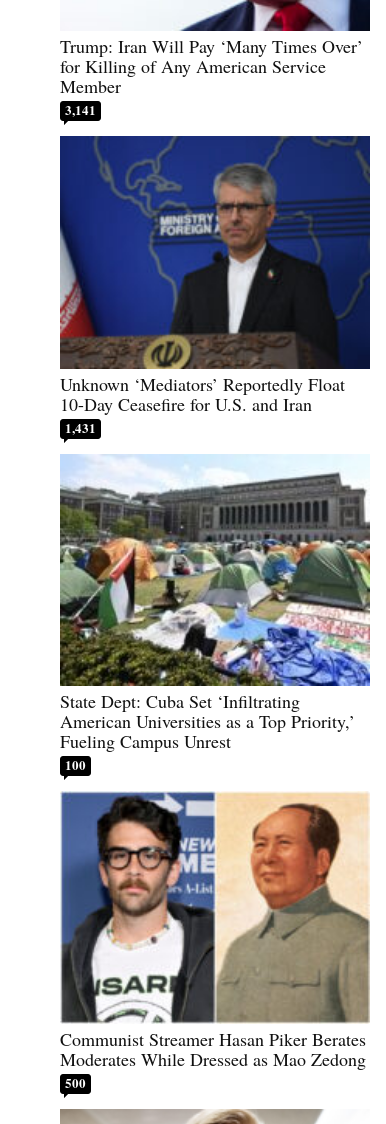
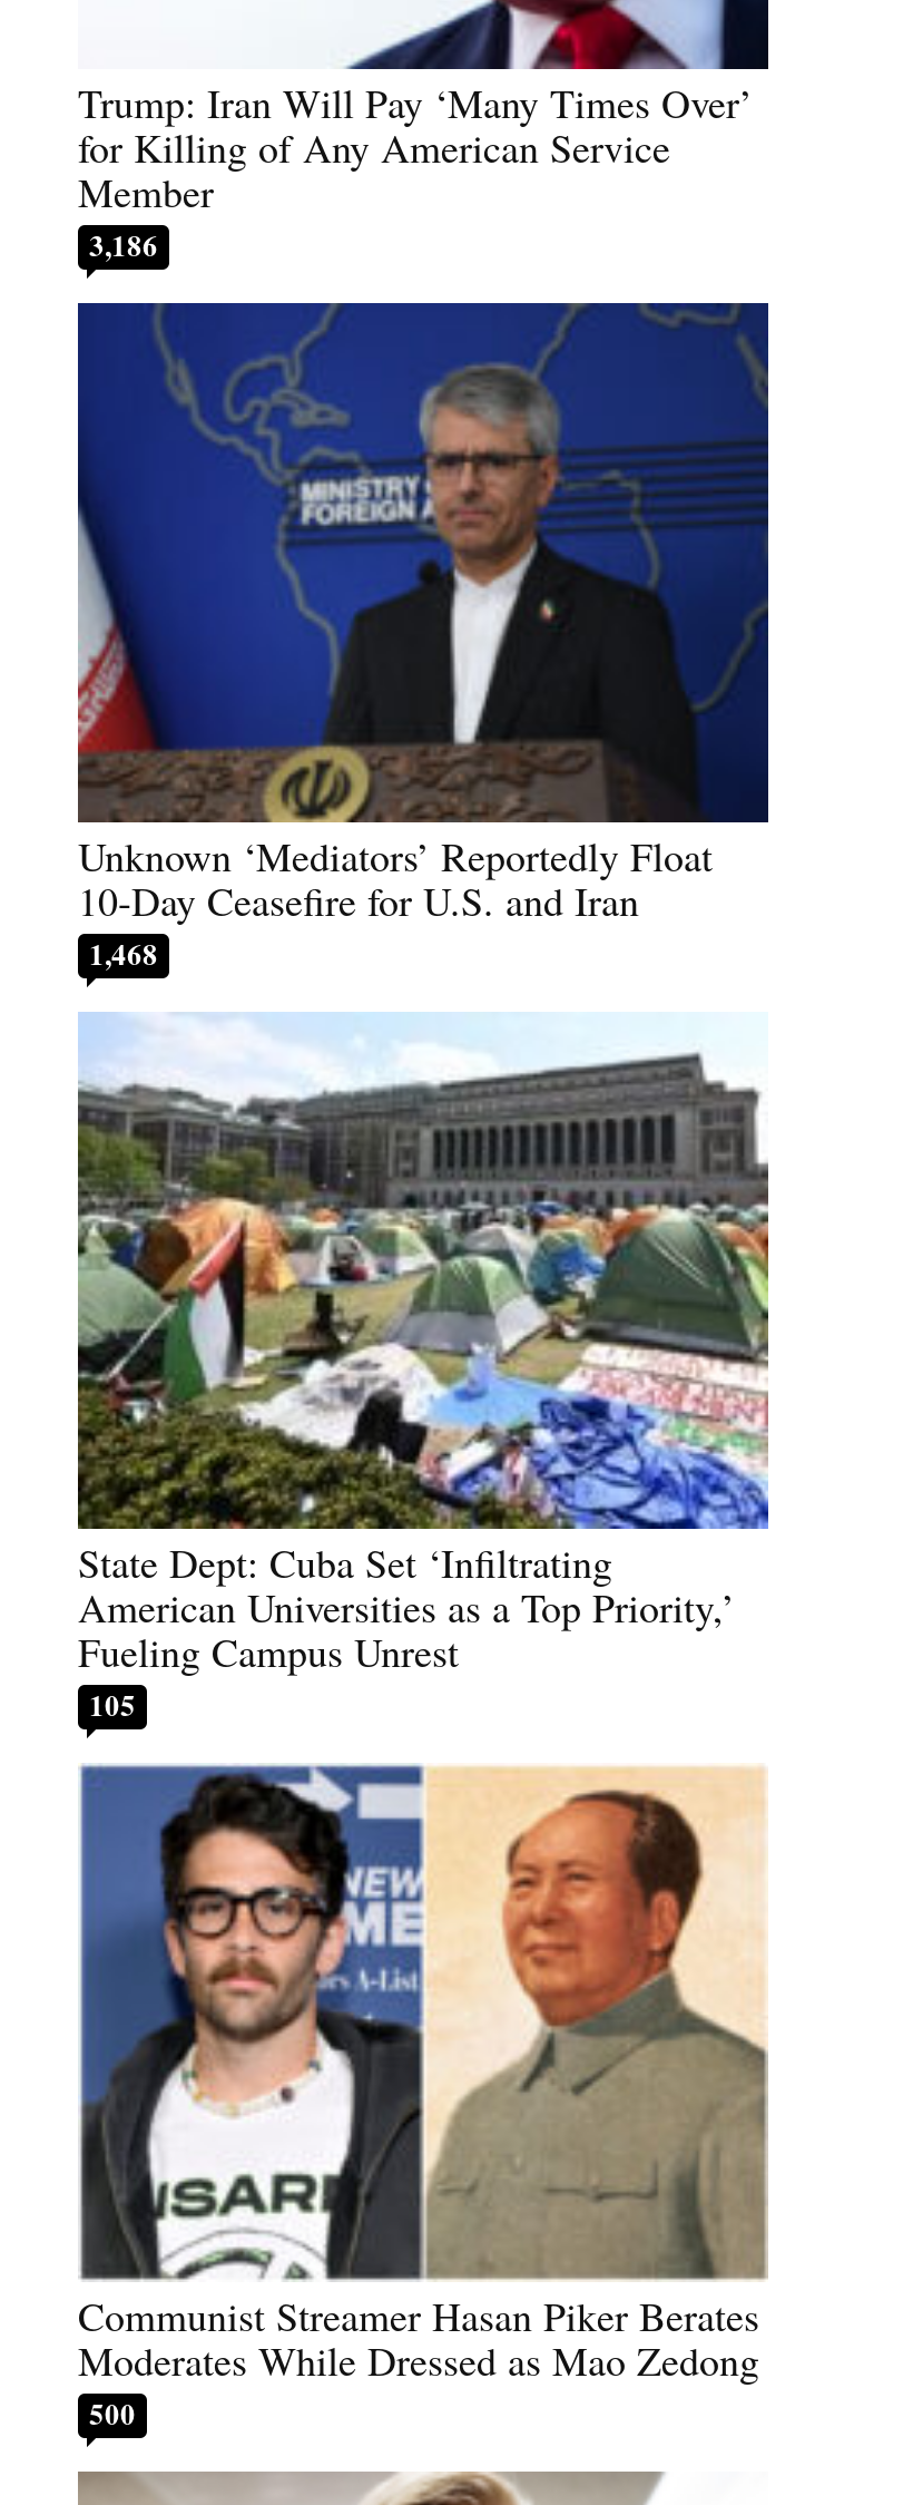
- 3,141
+ 3,186

- 1,431
+ 1,468

- 100
+ 105
